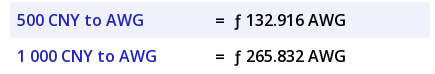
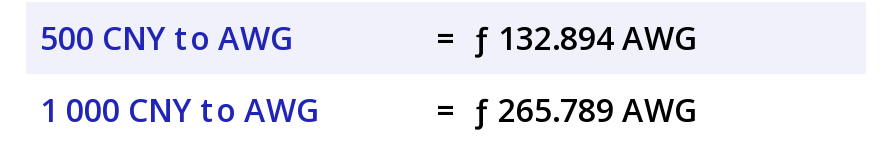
- = ƒ 132.916 AWG
+ = ƒ 132.894 AWG

- = ƒ 265.832 AWG
+ = ƒ 265.789 AWG
